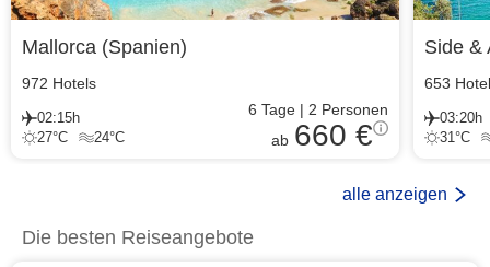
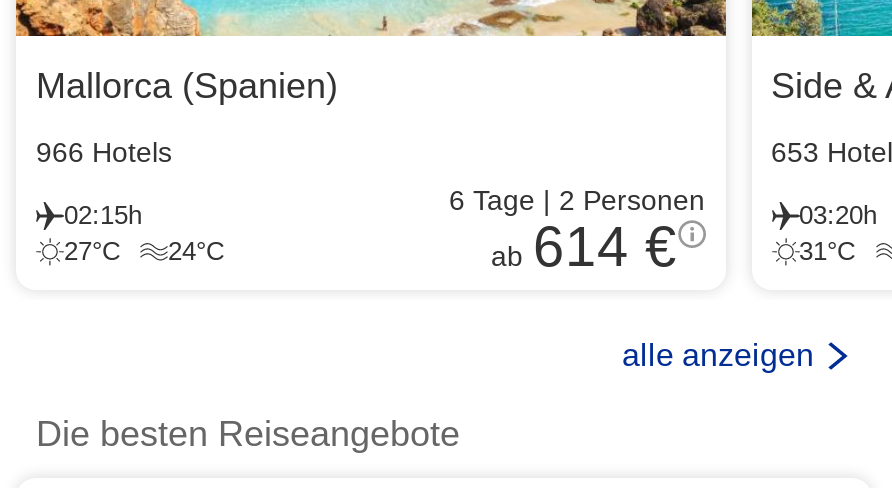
- 972 Hotels
+ 966 Hotels

- ab 660 €
+ ab 614 €
